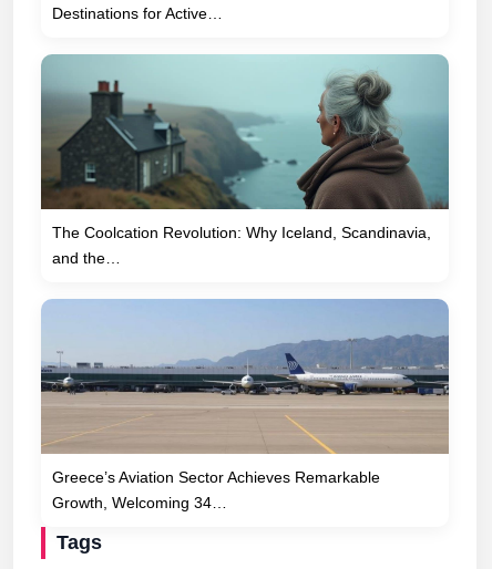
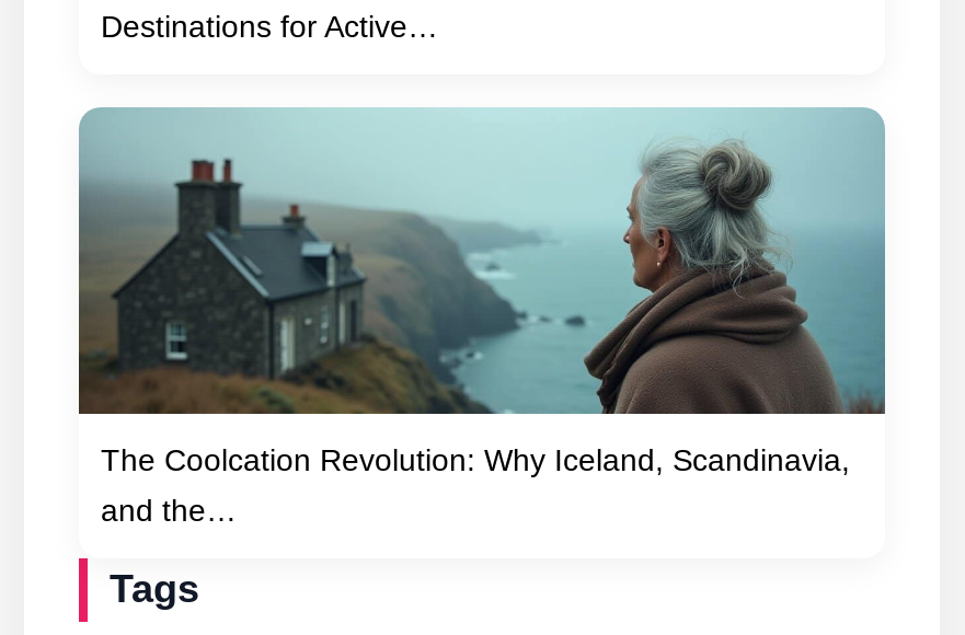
- [image]
- Greece’s Aviation Sector Achieves Remarkable
- Growth, Welcoming 34…
